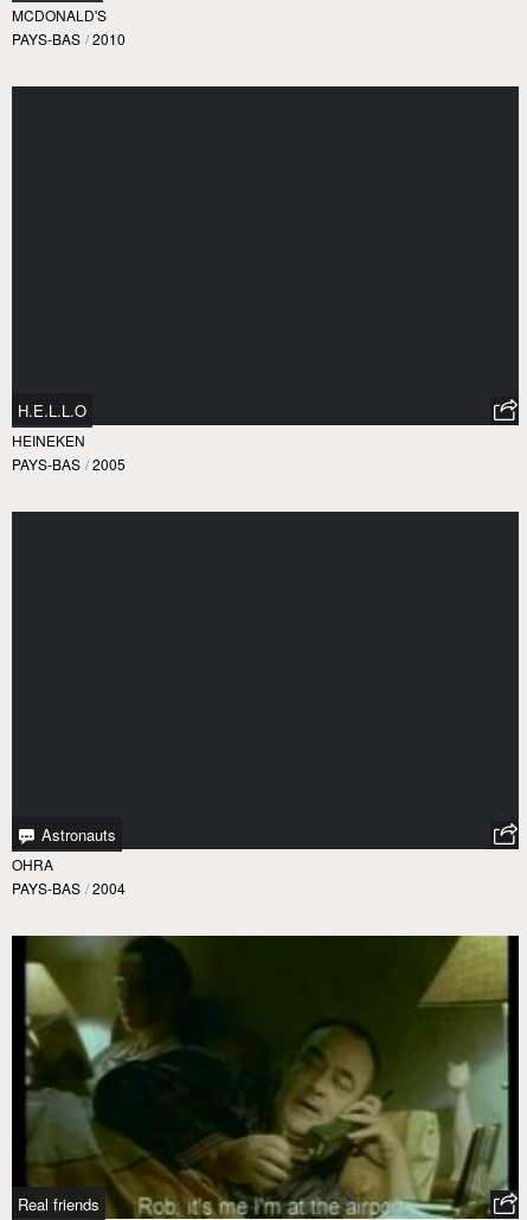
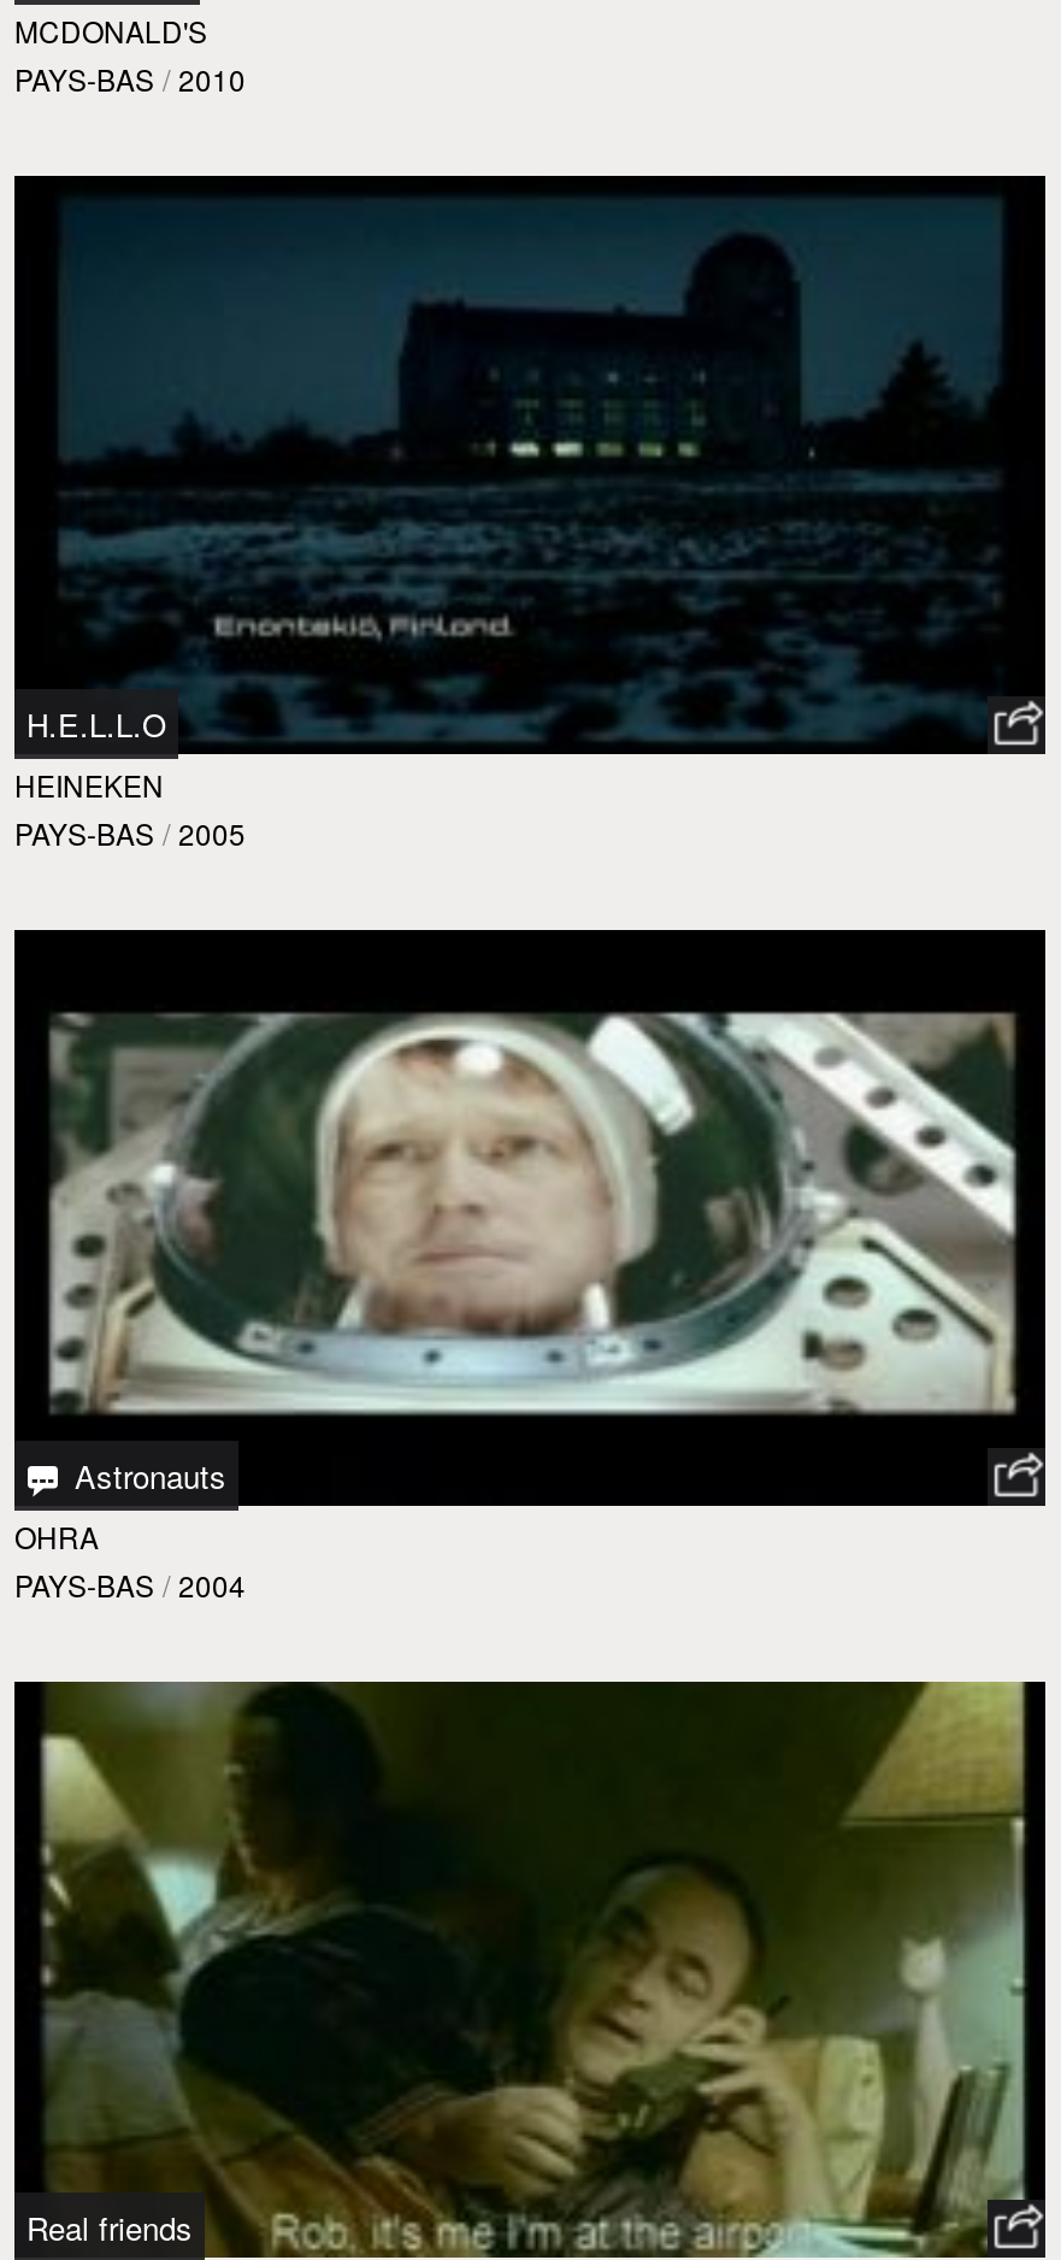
+ [image]

+ [image]
